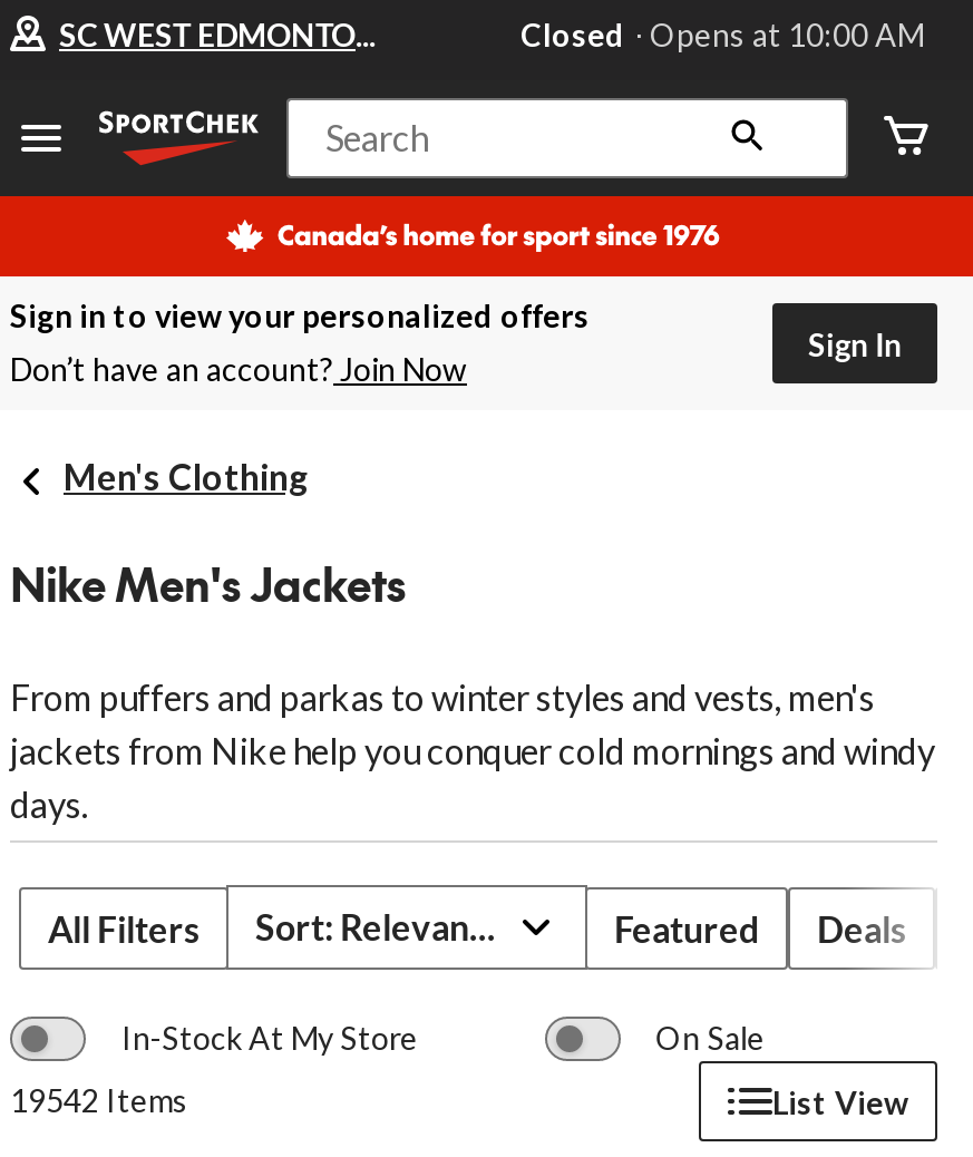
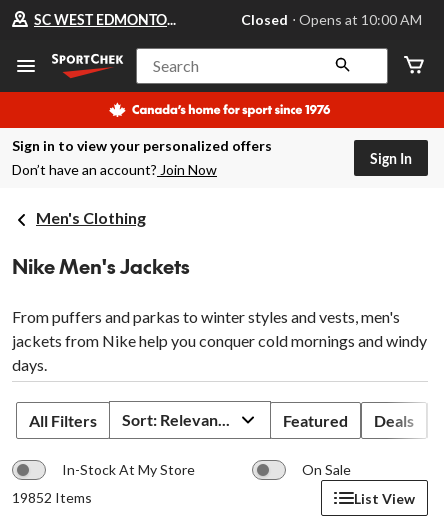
- 19542 Items
+ 19852 Items
